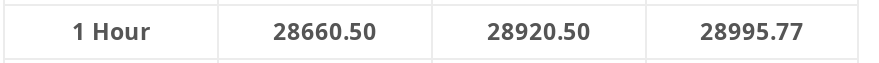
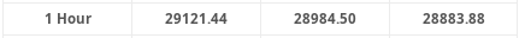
- 28660.50
+ 29121.44

- 28920.50
+ 28984.50

- 28995.77
+ 28883.88
